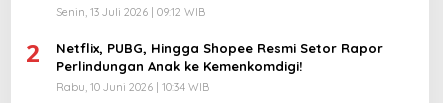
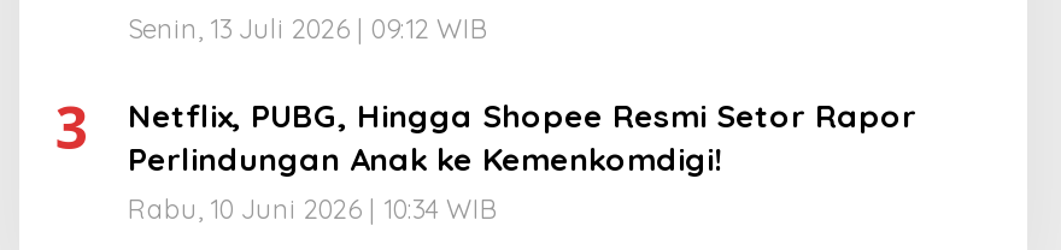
- 2 Netflix, PUBG, Hingga Shopee Resmi Setor Rapor Perlindungan Anak ke Kemenkomdigi!
+ 3 Netflix, PUBG, Hingga Shopee Resmi Setor Rapor Perlindungan Anak ke Kemenkomdigi!
